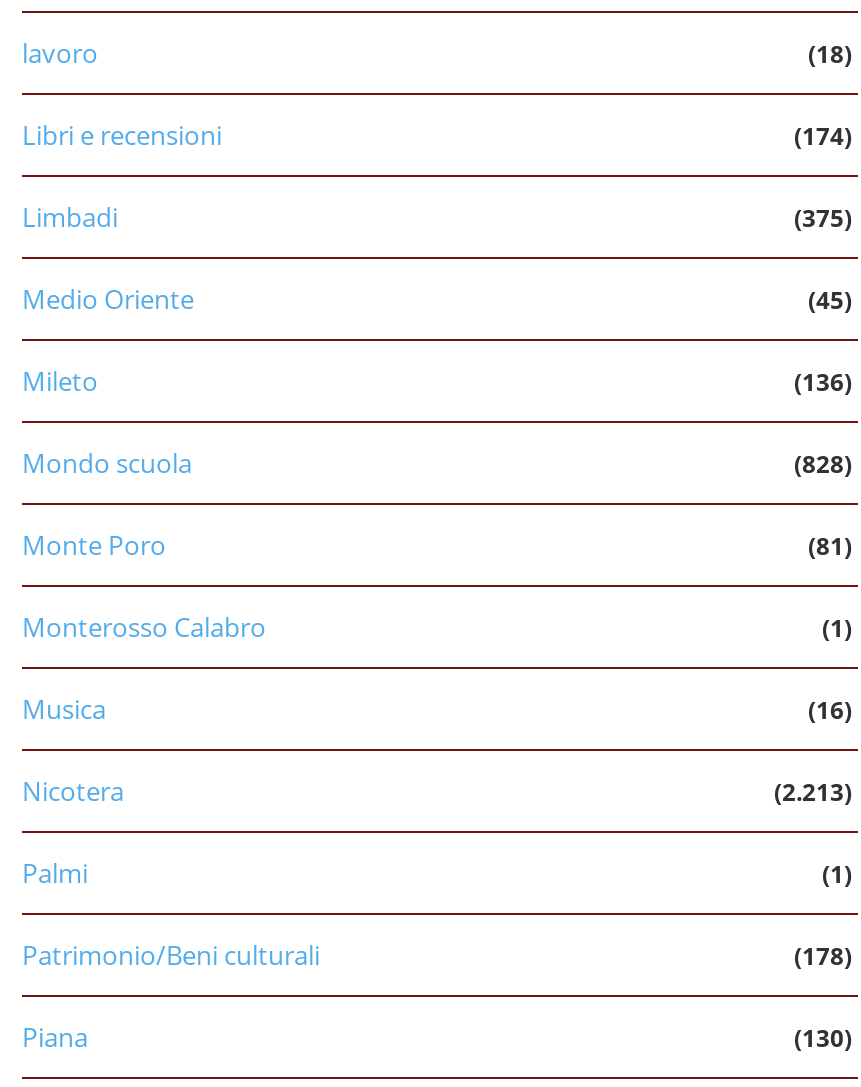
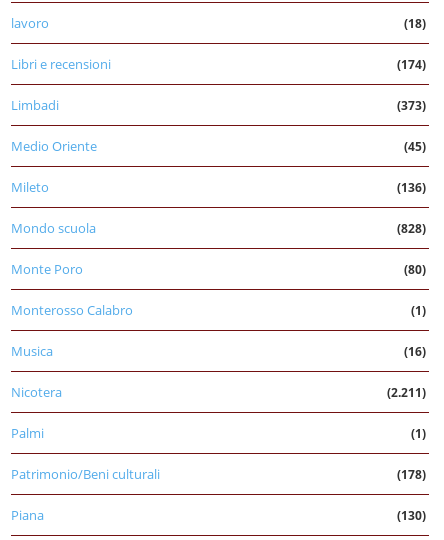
- (375)
+ (373)

- (81)
+ (80)

- (2.213)
+ (2.211)
